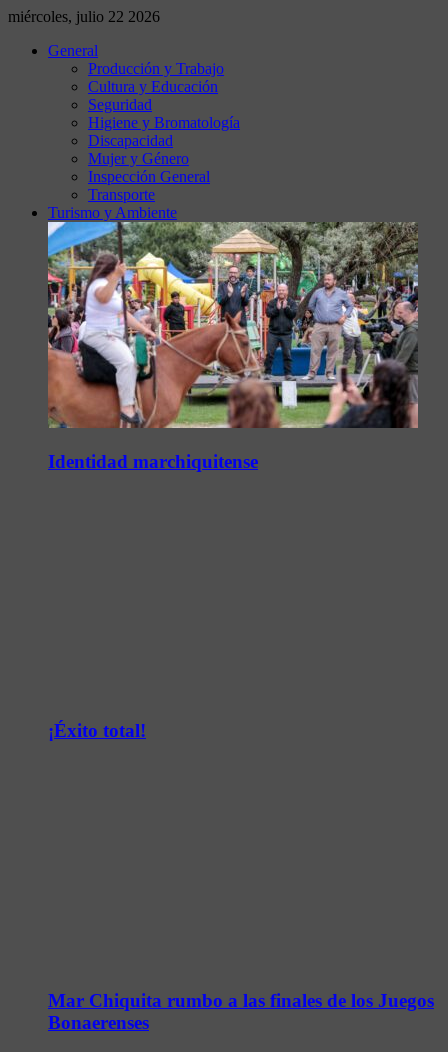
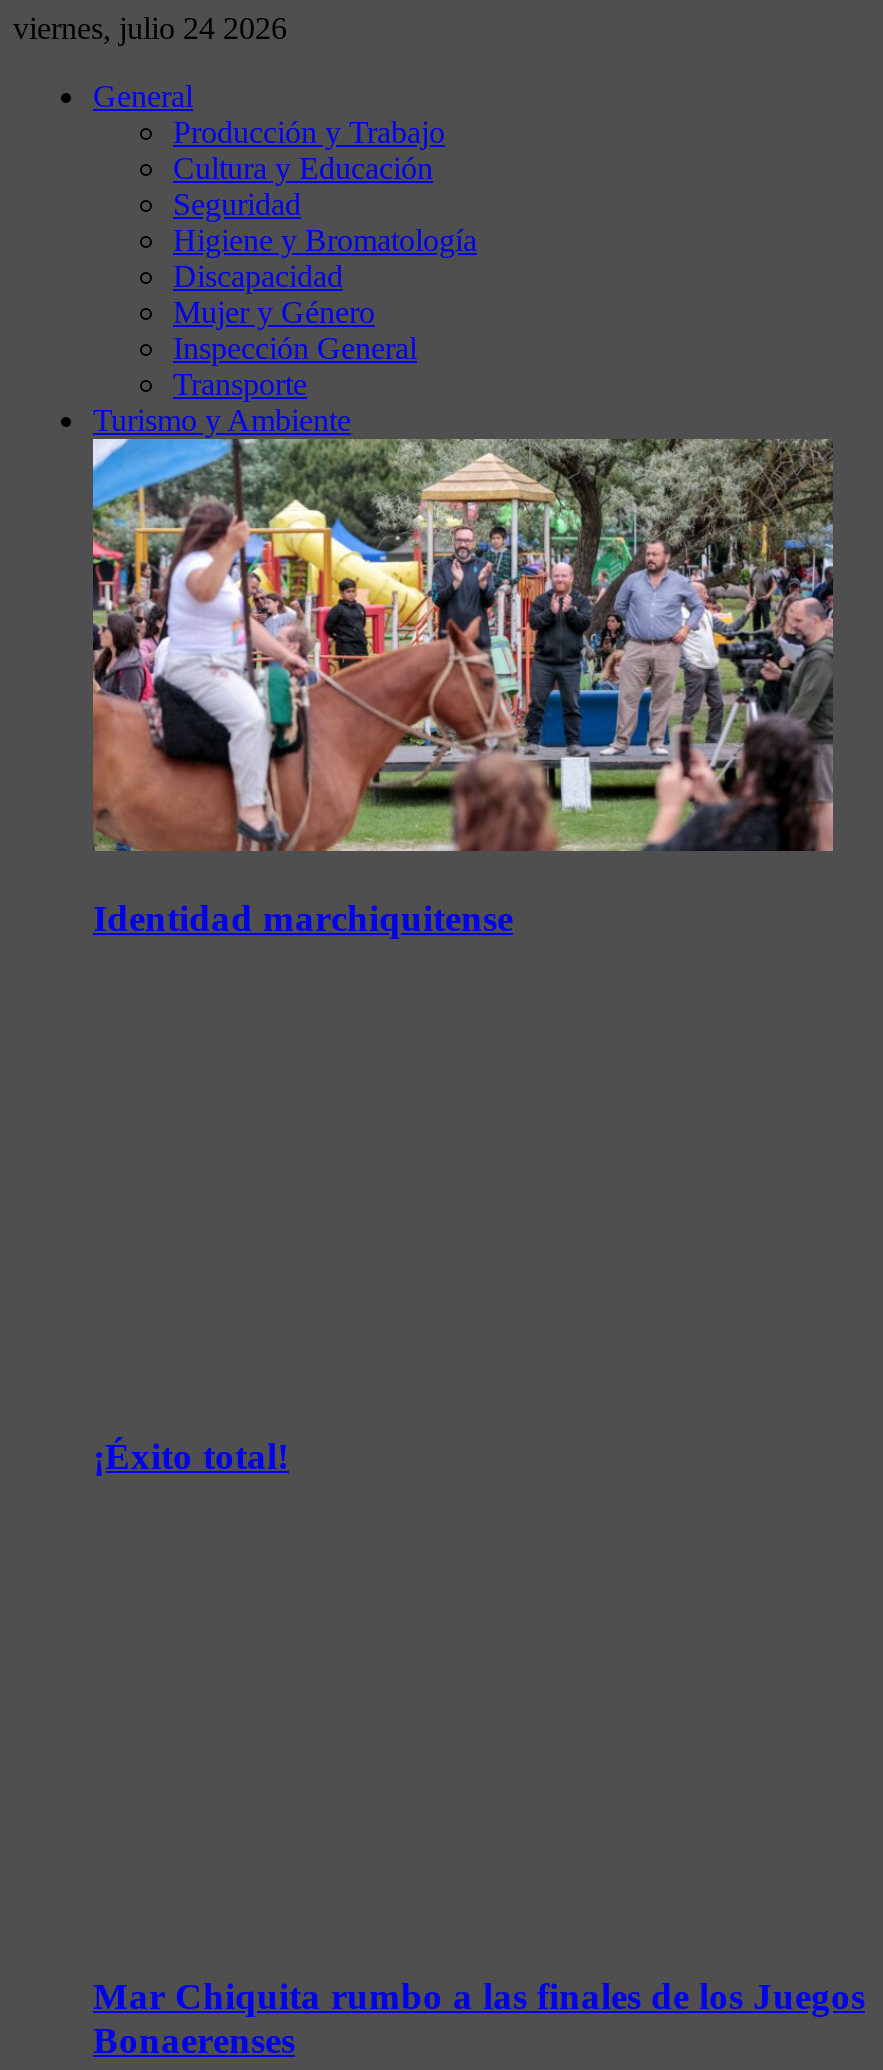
- miércoles, julio 22 2026
+ viernes, julio 24 2026
